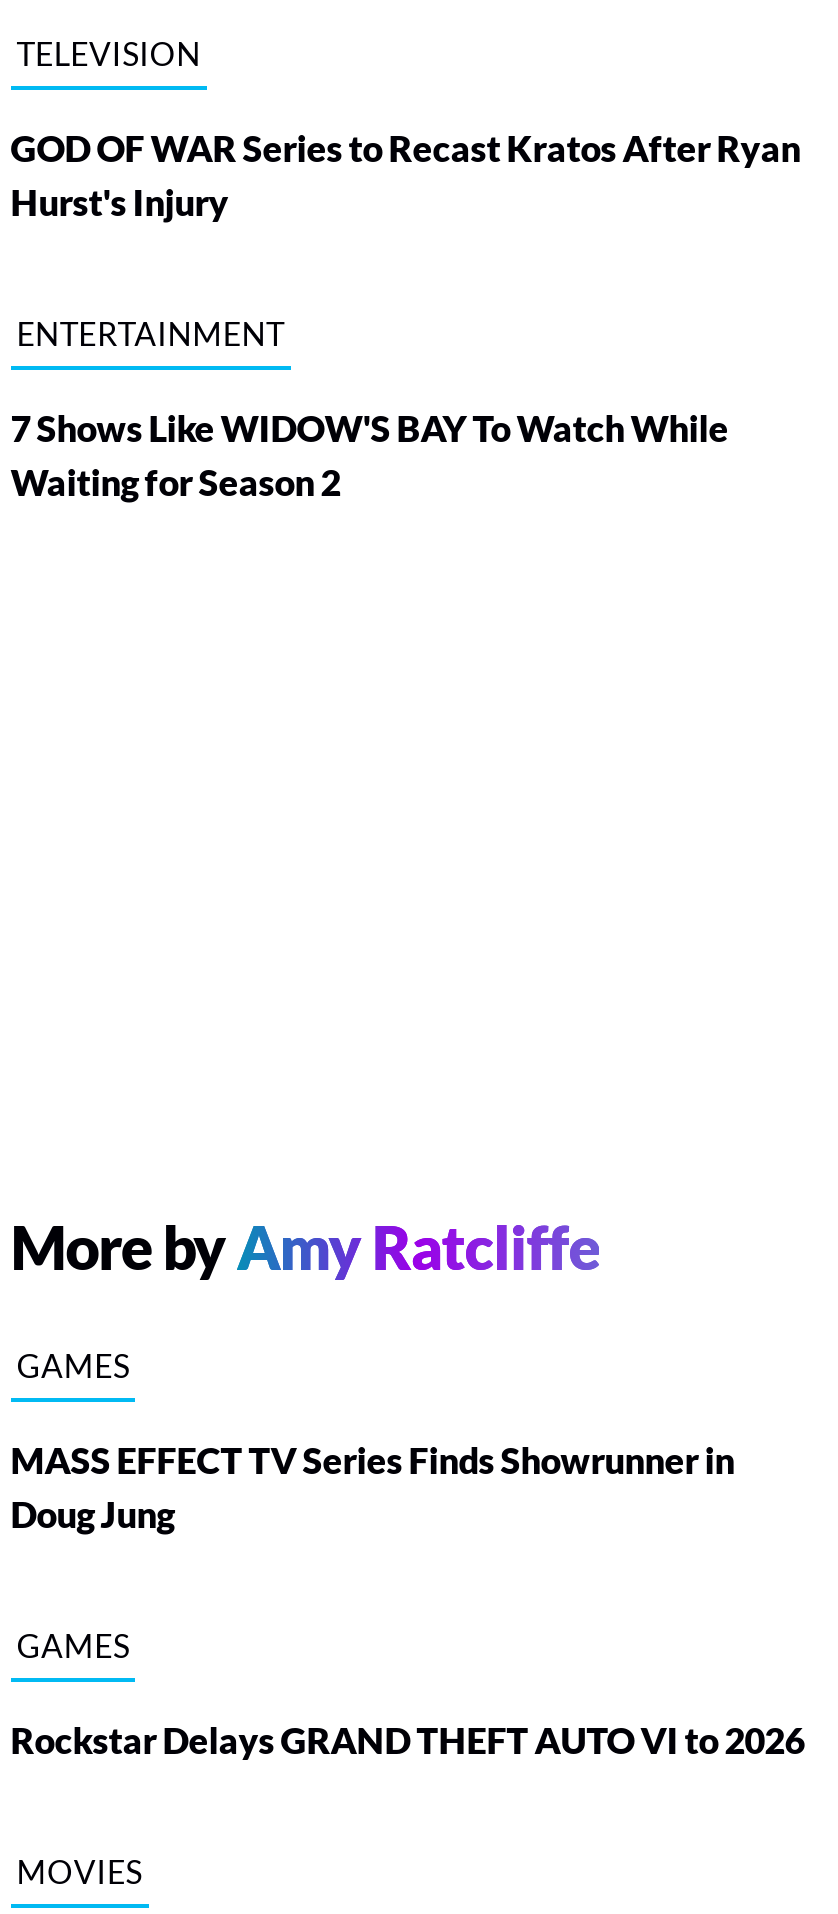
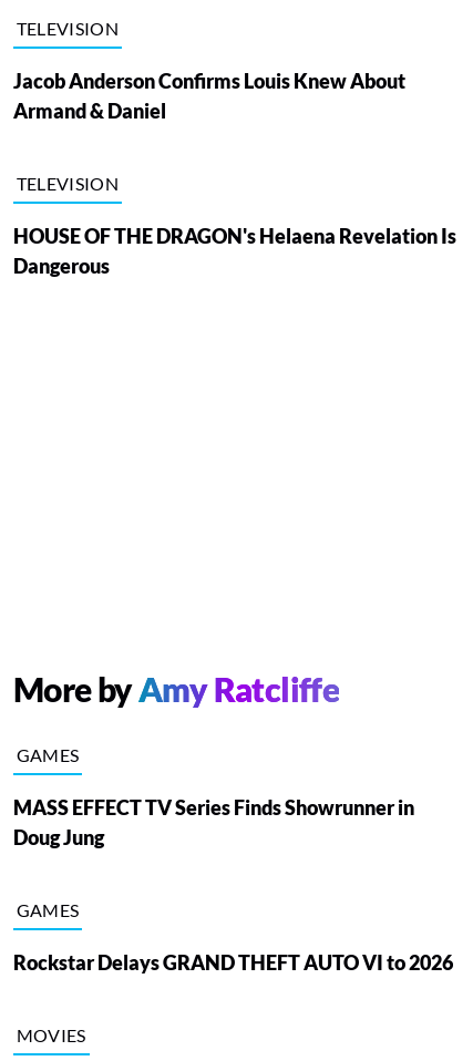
- GOD OF WAR Series to Recast Kratos After Ryan
- Hurst's Injury
+ Jacob Anderson Confirms Louis Knew About
+ Armand & Daniel

- ENTERTAINMENT
+ TELEVISION

- 7 Shows Like WIDOW'S BAY To Watch While
- Waiting for Season 2
+ HOUSE OF THE DRAGON's Helaena Revelation Is
+ Dangerous
